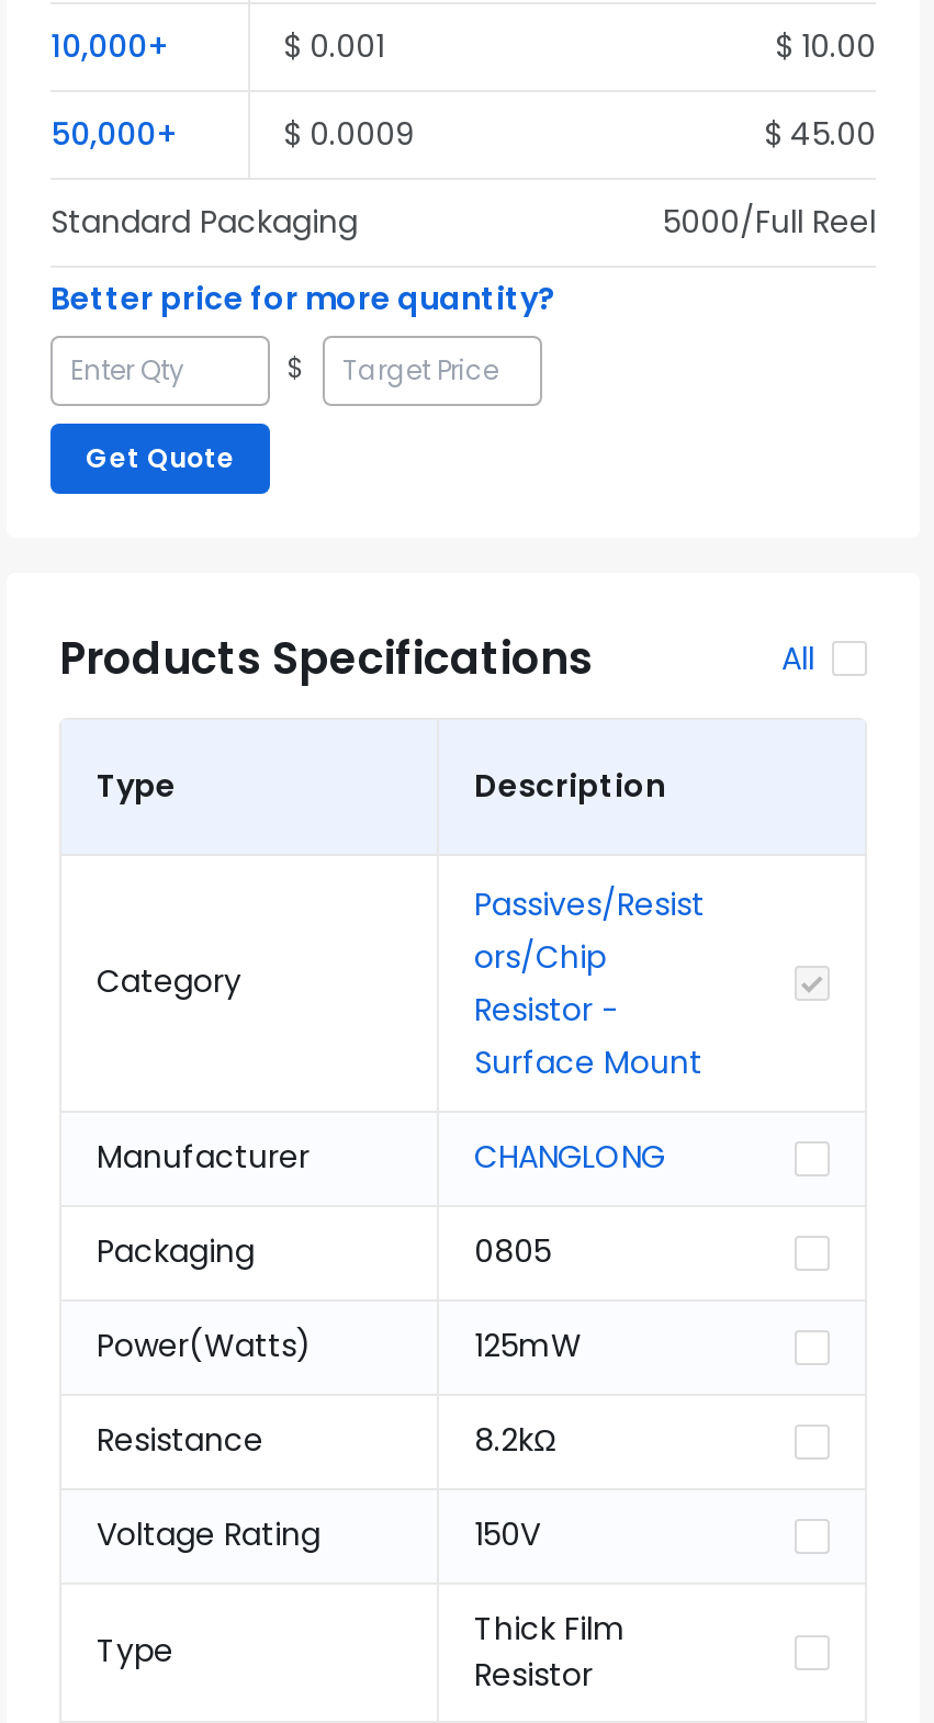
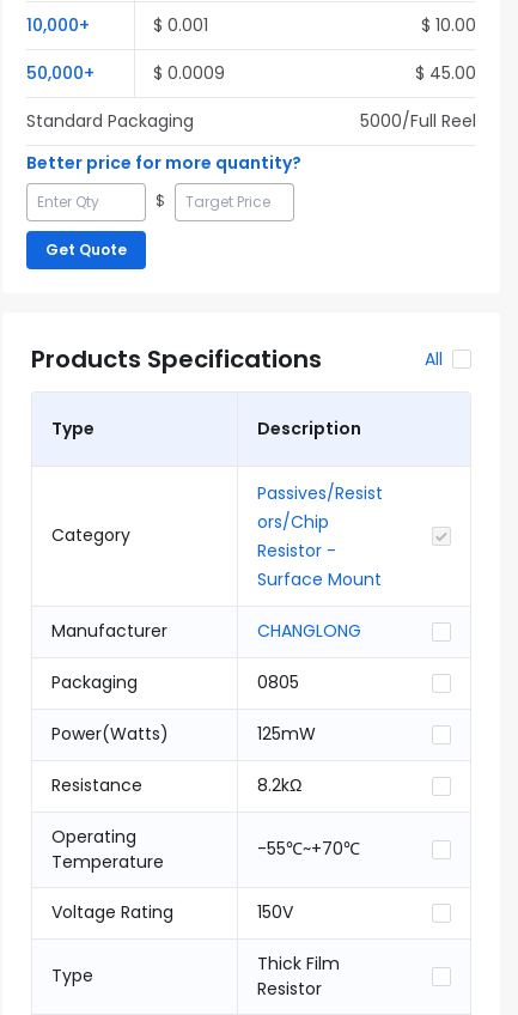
+ Operating
+ Temperature

+ -55℃~+70℃
